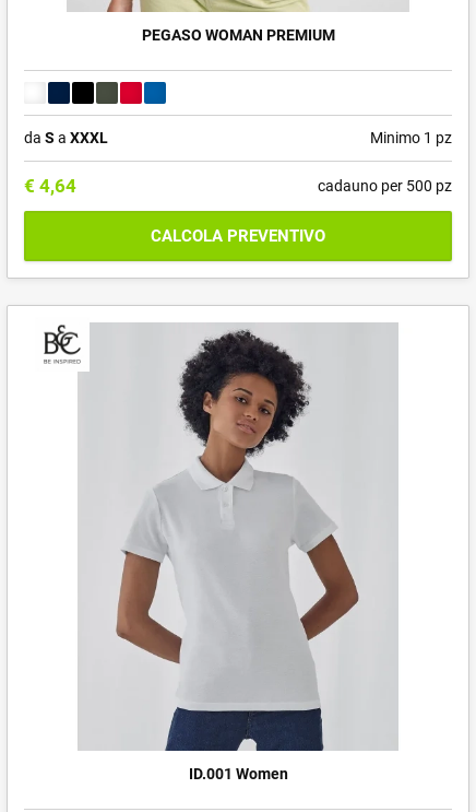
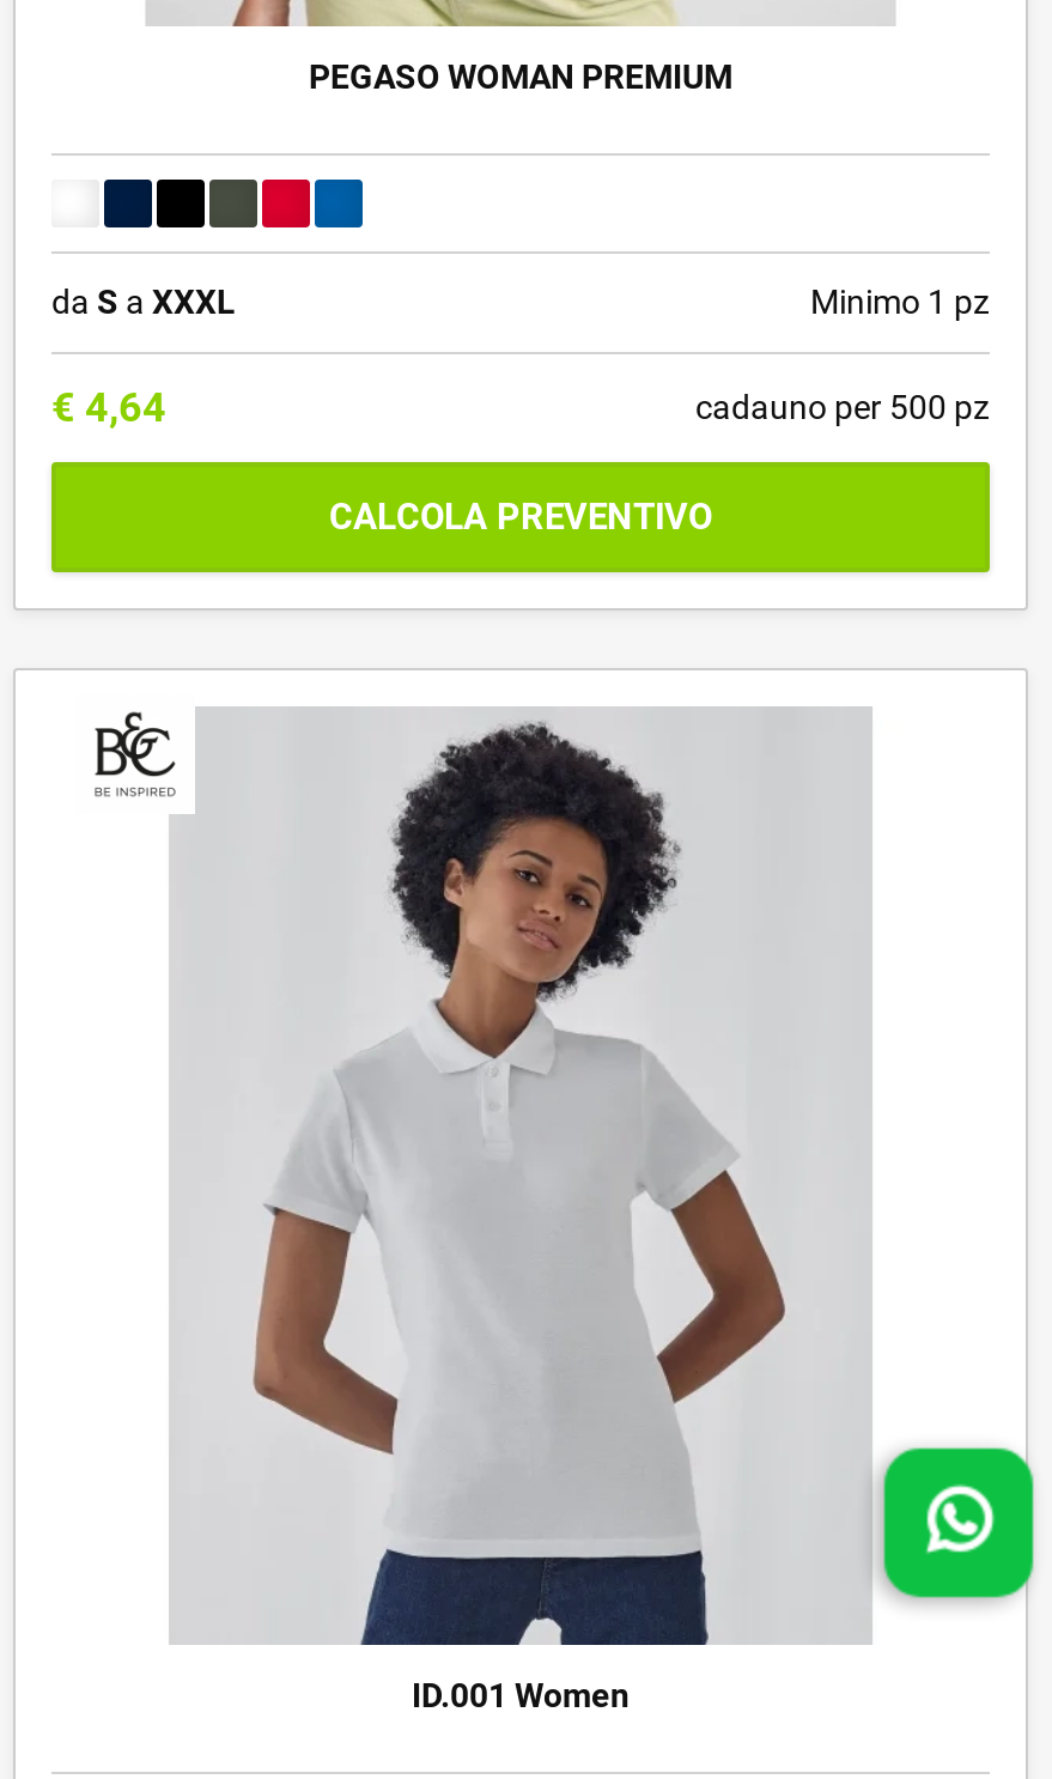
+ [image]
